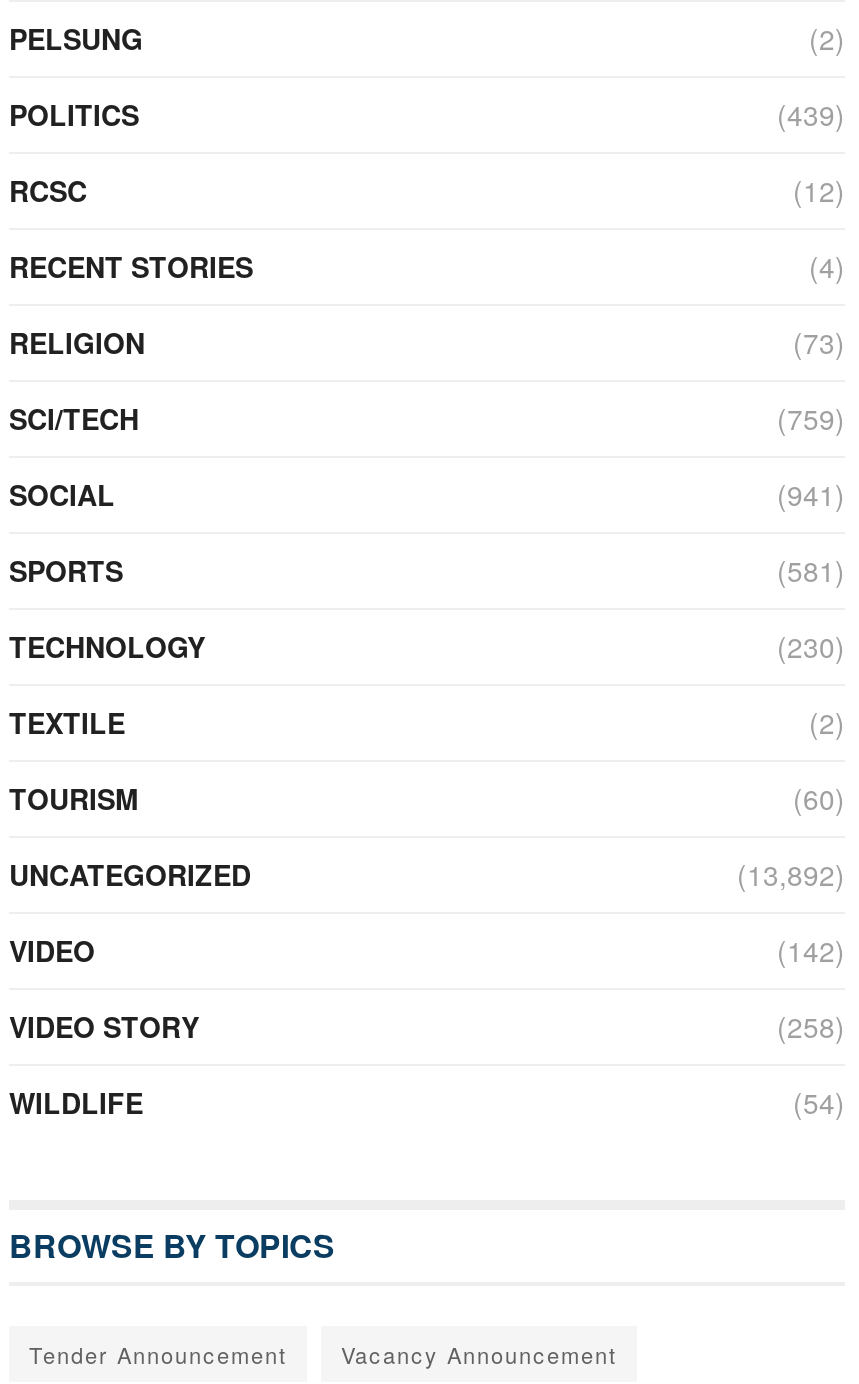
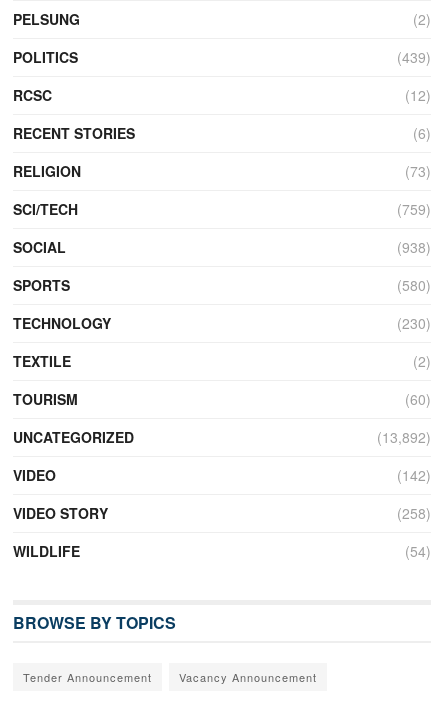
- (4)
+ (6)

- (941)
+ (938)

- (581)
+ (580)
